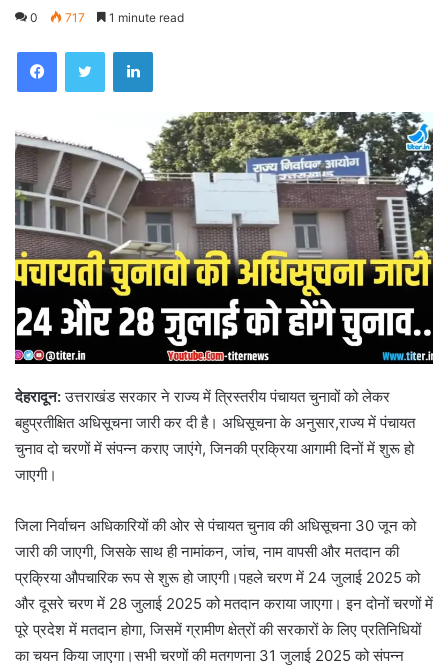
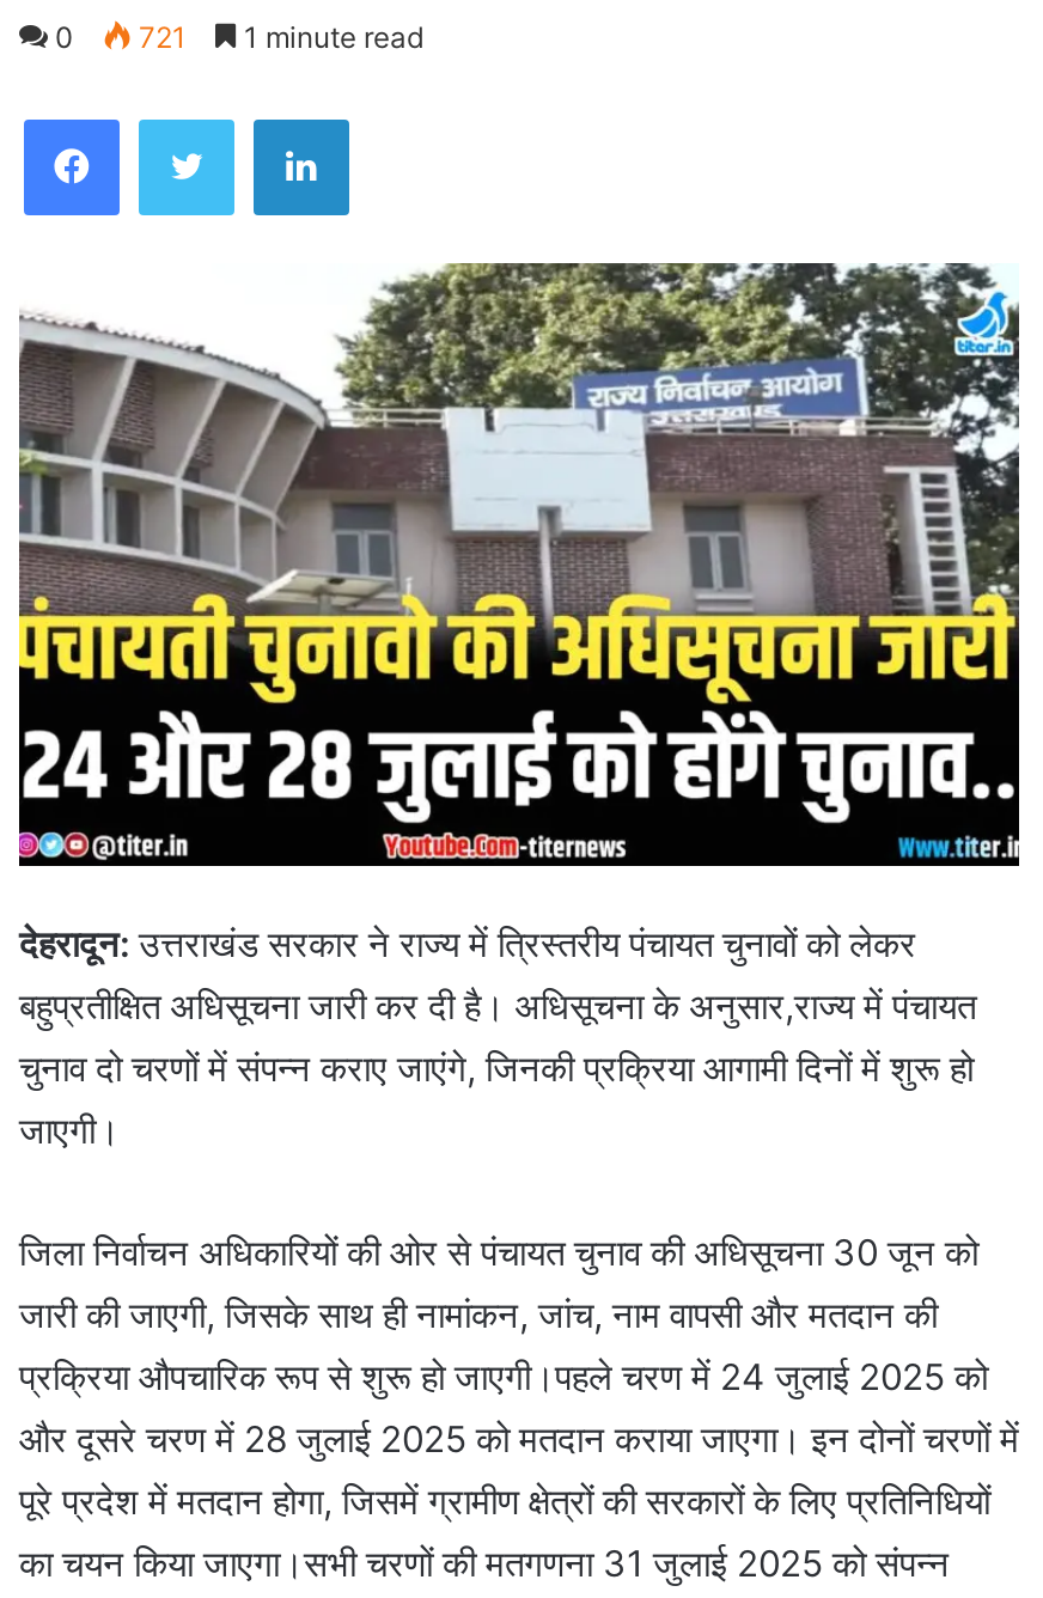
- 0 717 1 minute read
+ 0 721 1 minute read
